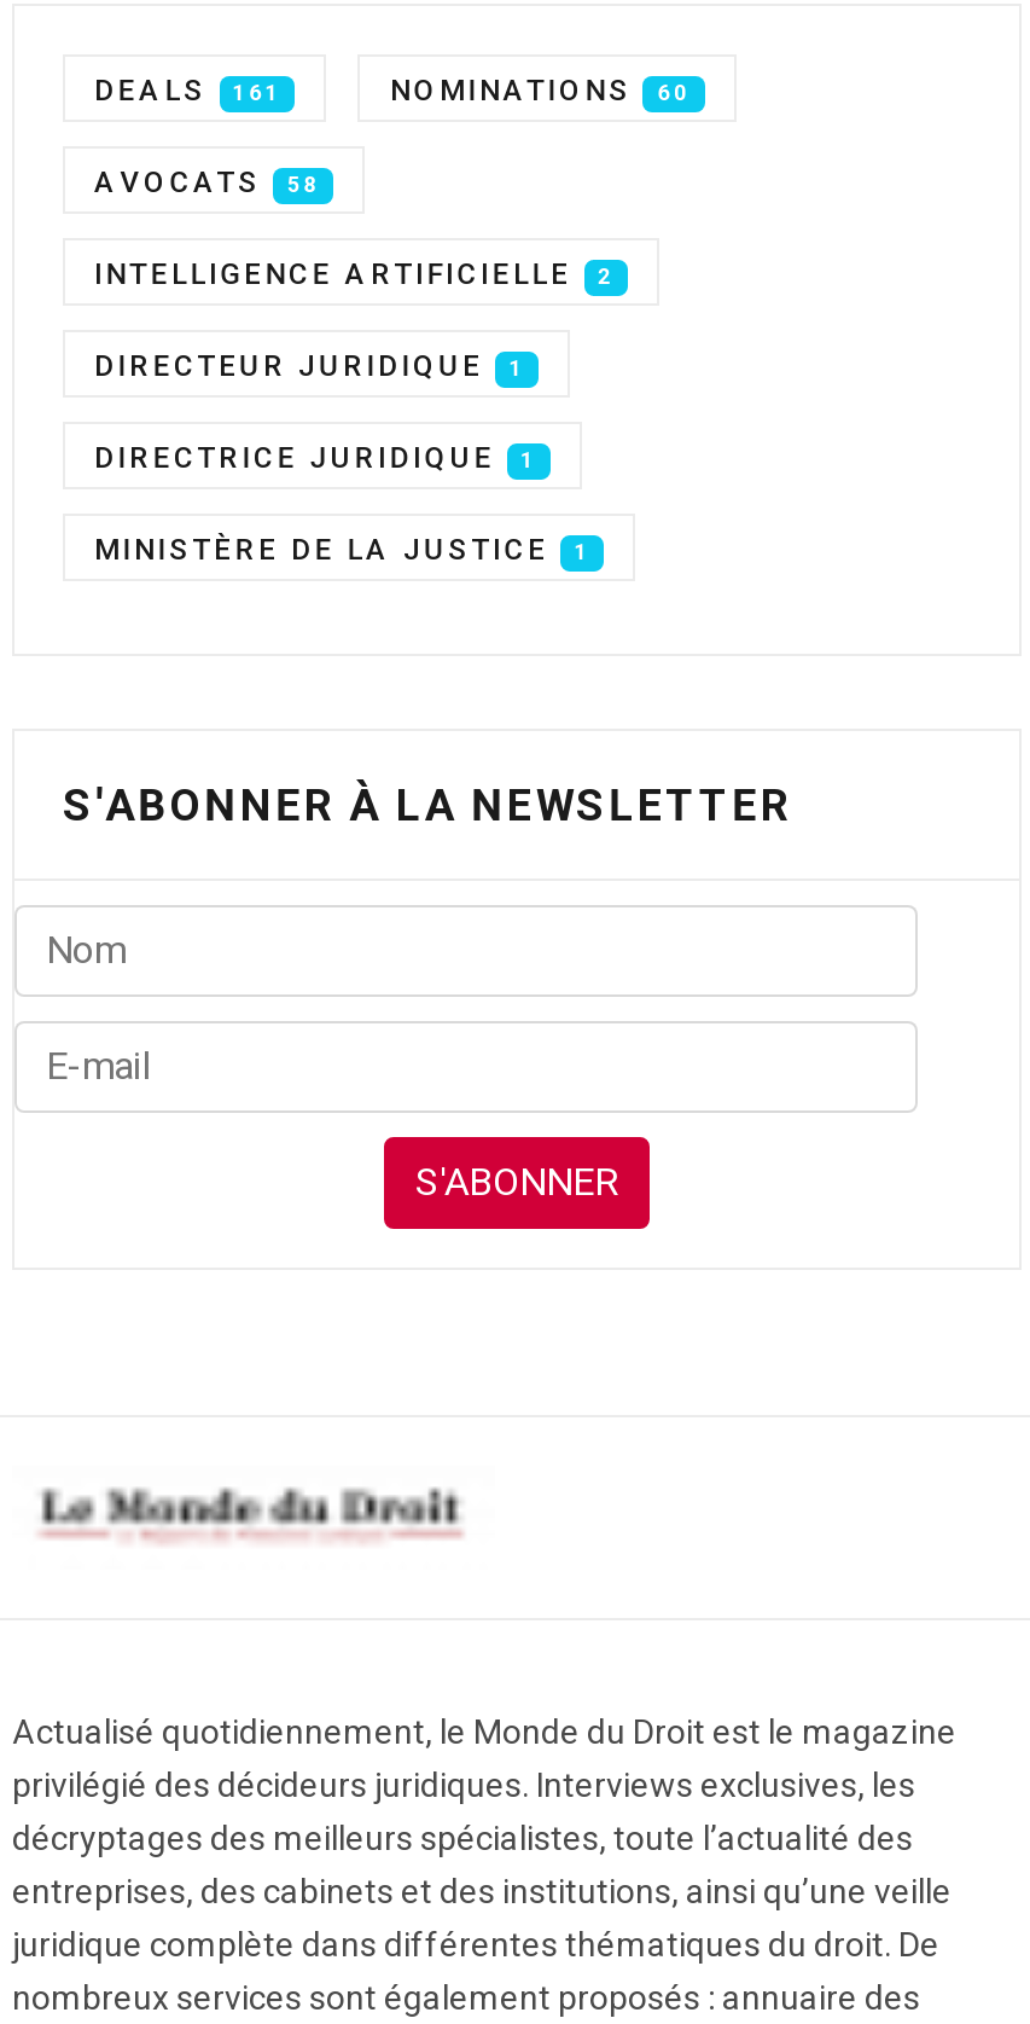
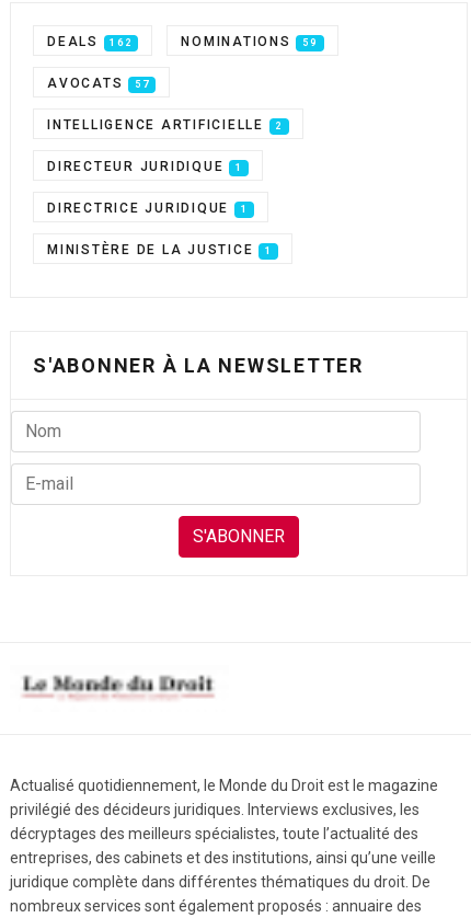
- DEALS 161
+ DEALS 162

- NOMINATIONS 60
+ NOMINATIONS 59

- AVOCATS 58
+ AVOCATS 57
